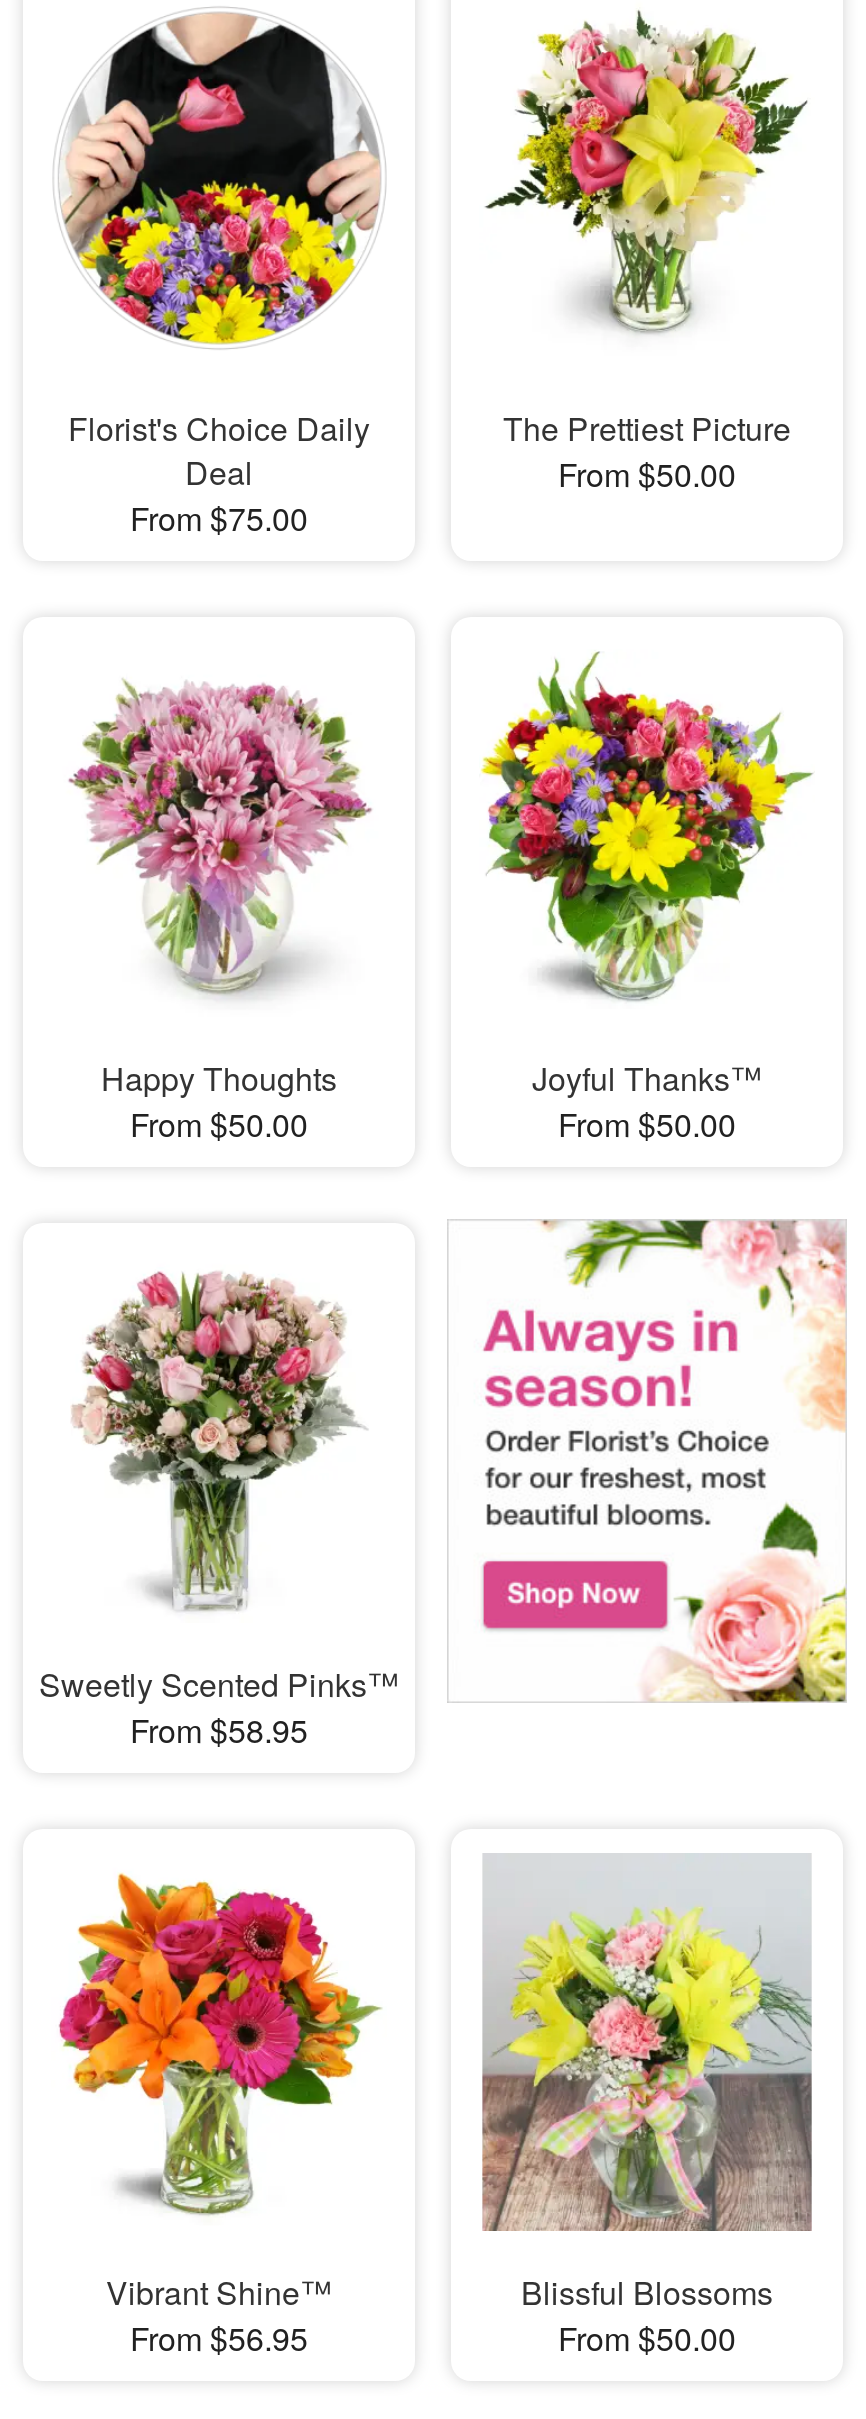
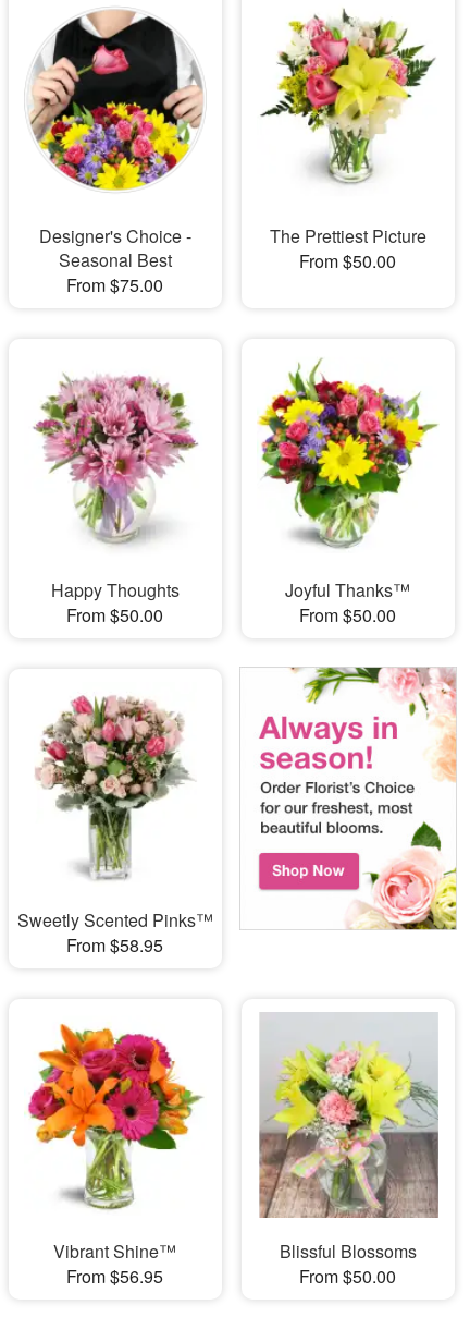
- Florist's Choice Daily
- Deal
+ Designer's Choice -
+ Seasonal Best
